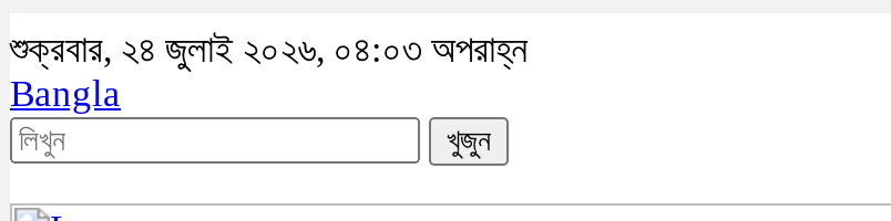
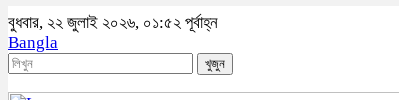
- শুক্রবার, ২৪ জুলাই ২০২৬, ০৪:০৩ অপরাহ্ন
+ বুধবার, ২২ জুলাই ২০২৬, ০১:৫২ পূর্বাহ্ন
